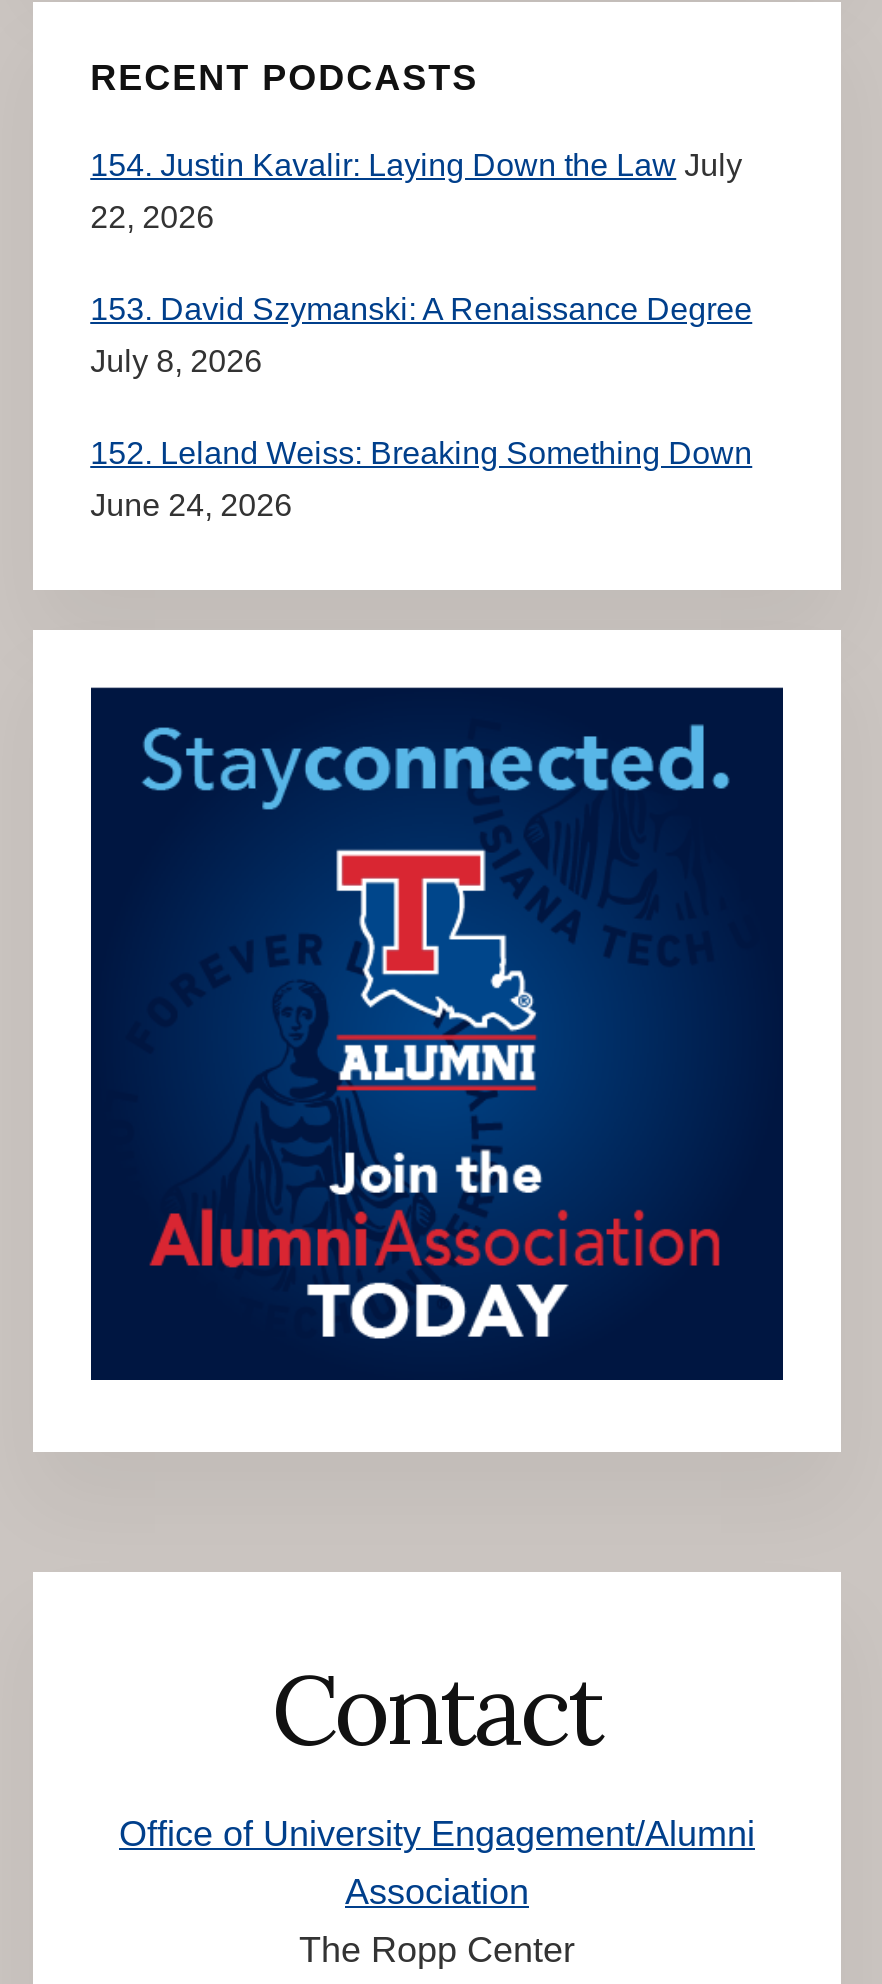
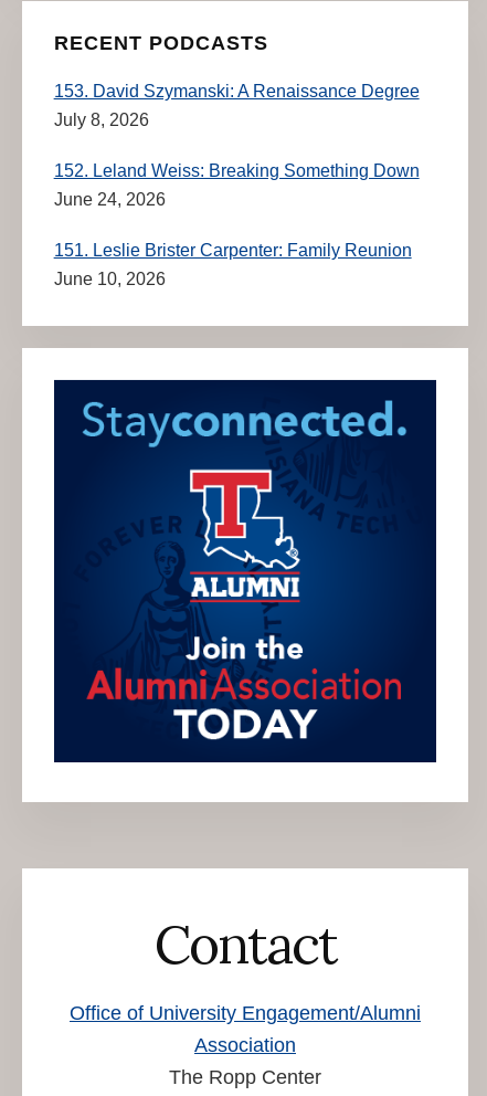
- 154. Justin Kavalir: Laying Down the Law July
- 22, 2026

moved up: 153. David Szymanski: A Renaissance Degree | July 8, 2026 | 152. Leland Weiss: Breaking Something Down | June 24, 2026

+ 151. Leslie Brister Carpenter: Family Reunion
+ June 10, 2026
